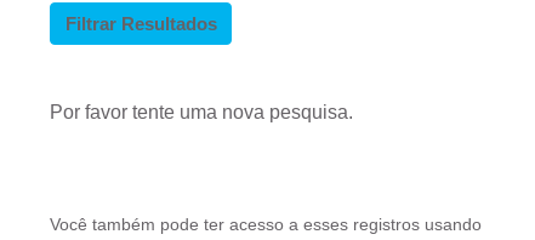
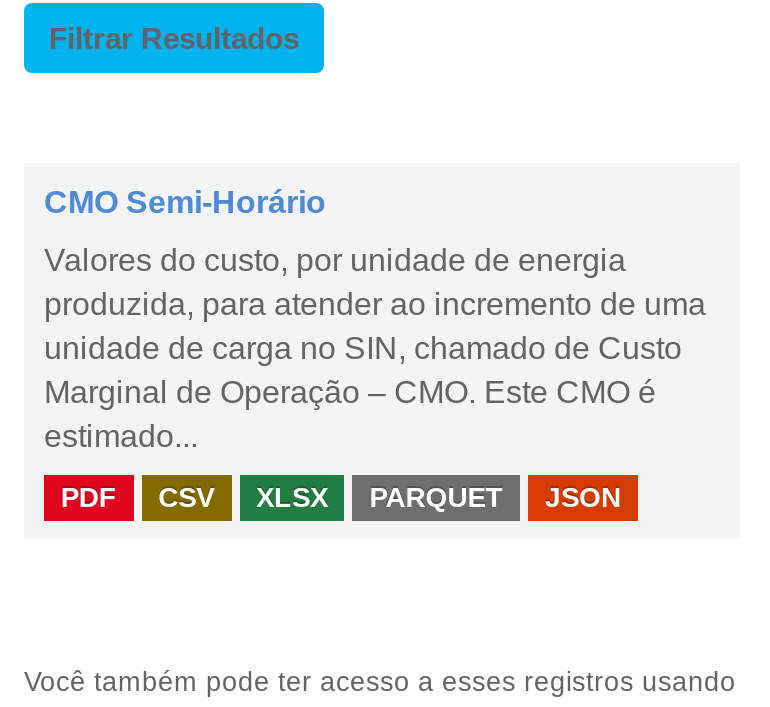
- Por favor tente uma nova pesquisa.
+ CMO Semi-Horário
+ Valores do custo, por unidade de energia
+ produzida, para atender ao incremento de uma
+ unidade de carga no SIN, chamado de Custo
+ Marginal de Operação – CMO. Este CMO é
+ estimado...
+ PDF
+ CSV
+ XLSX
+ PARQUET
+ JSON
